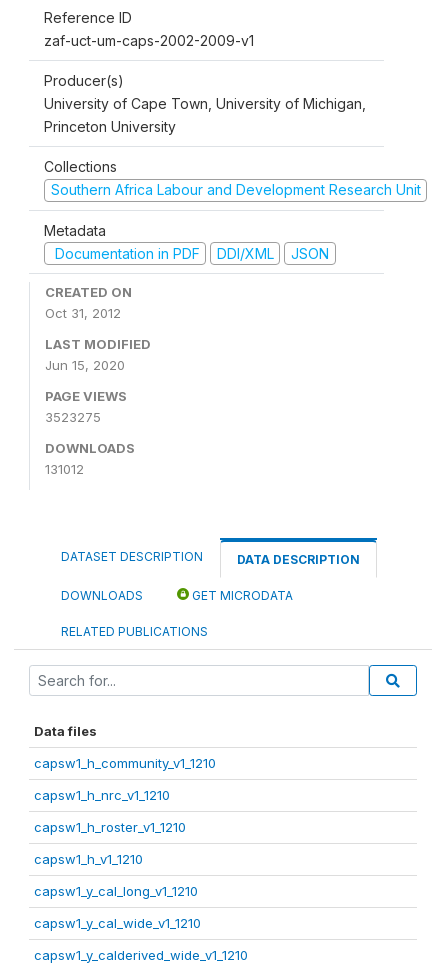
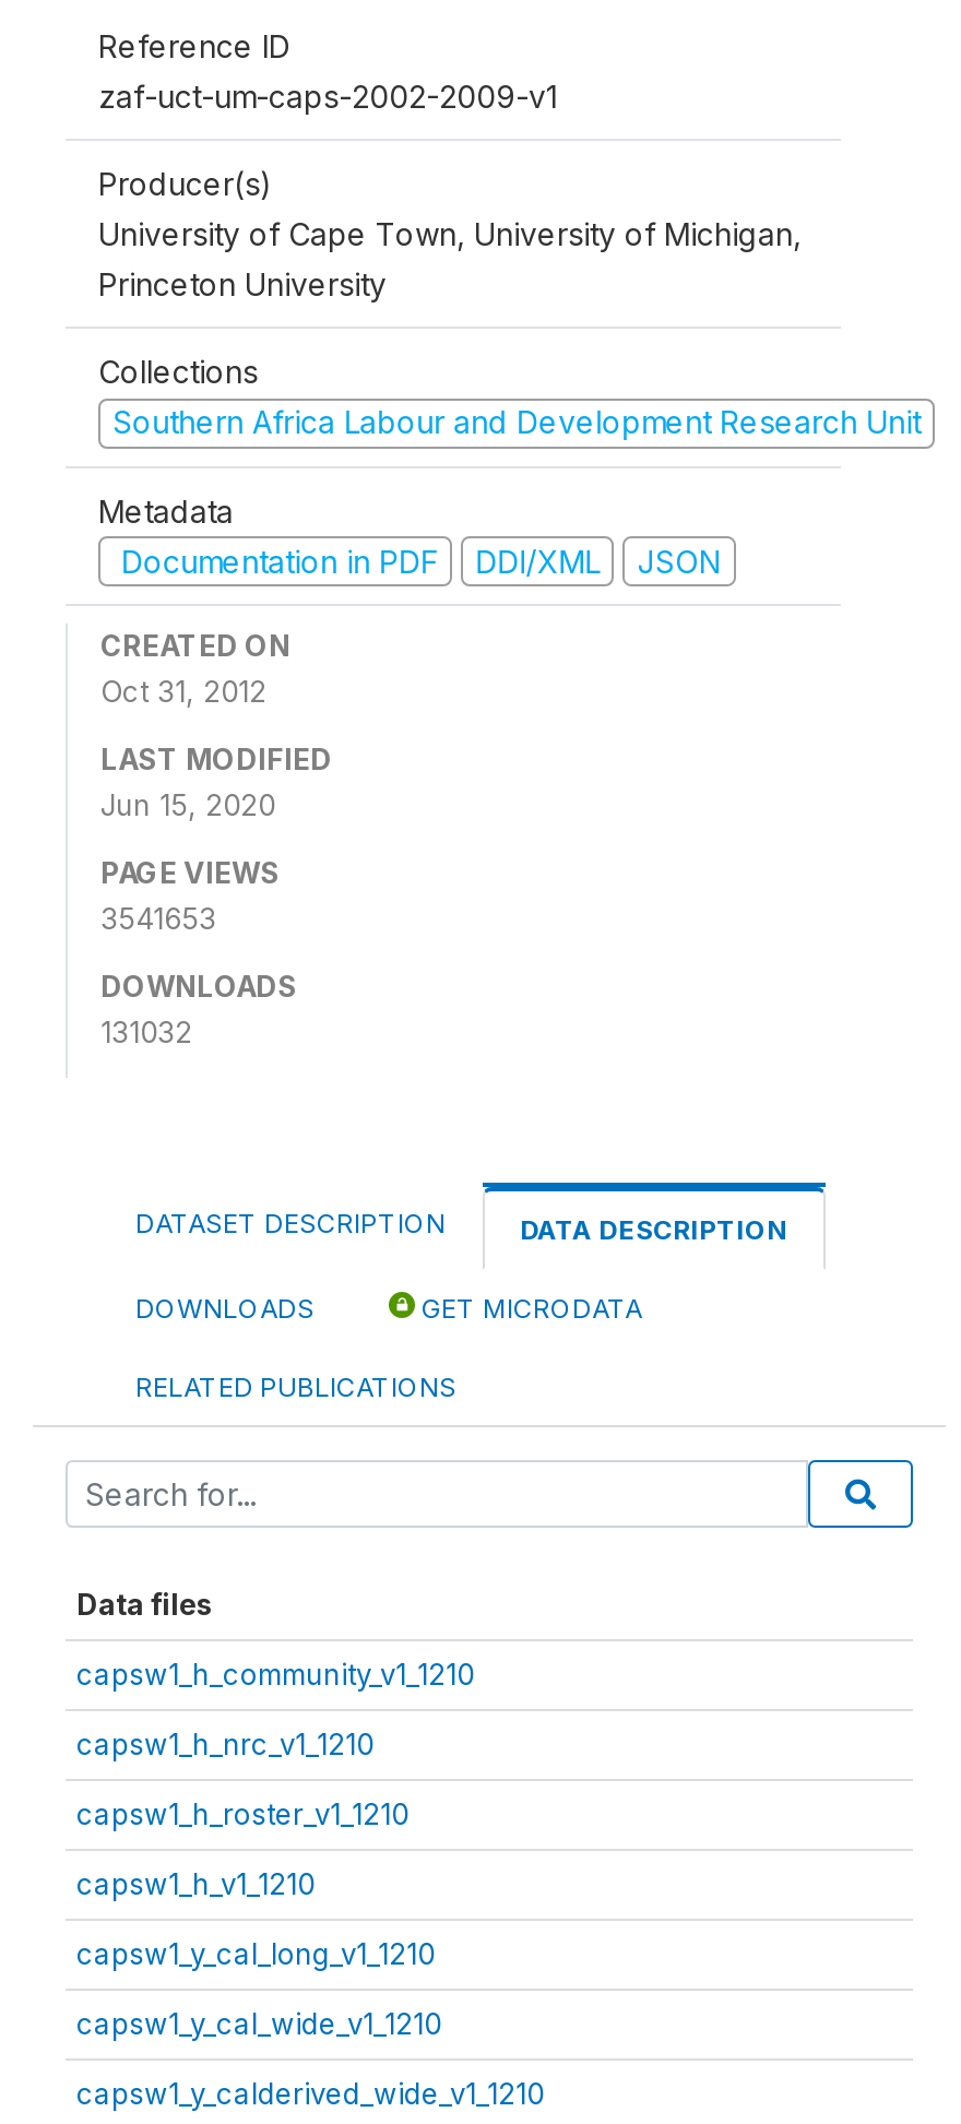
- 3523275
+ 3541653

- 131012
+ 131032
